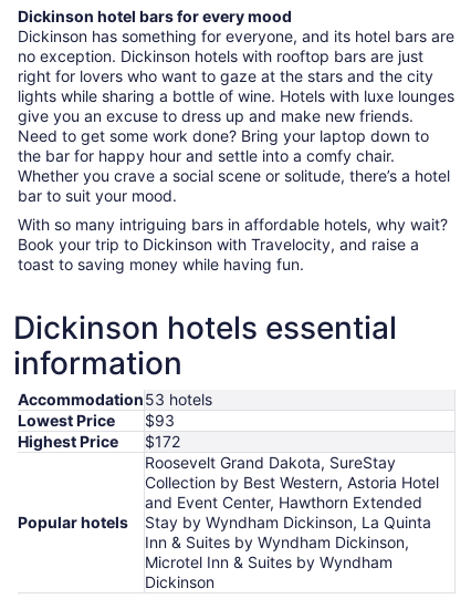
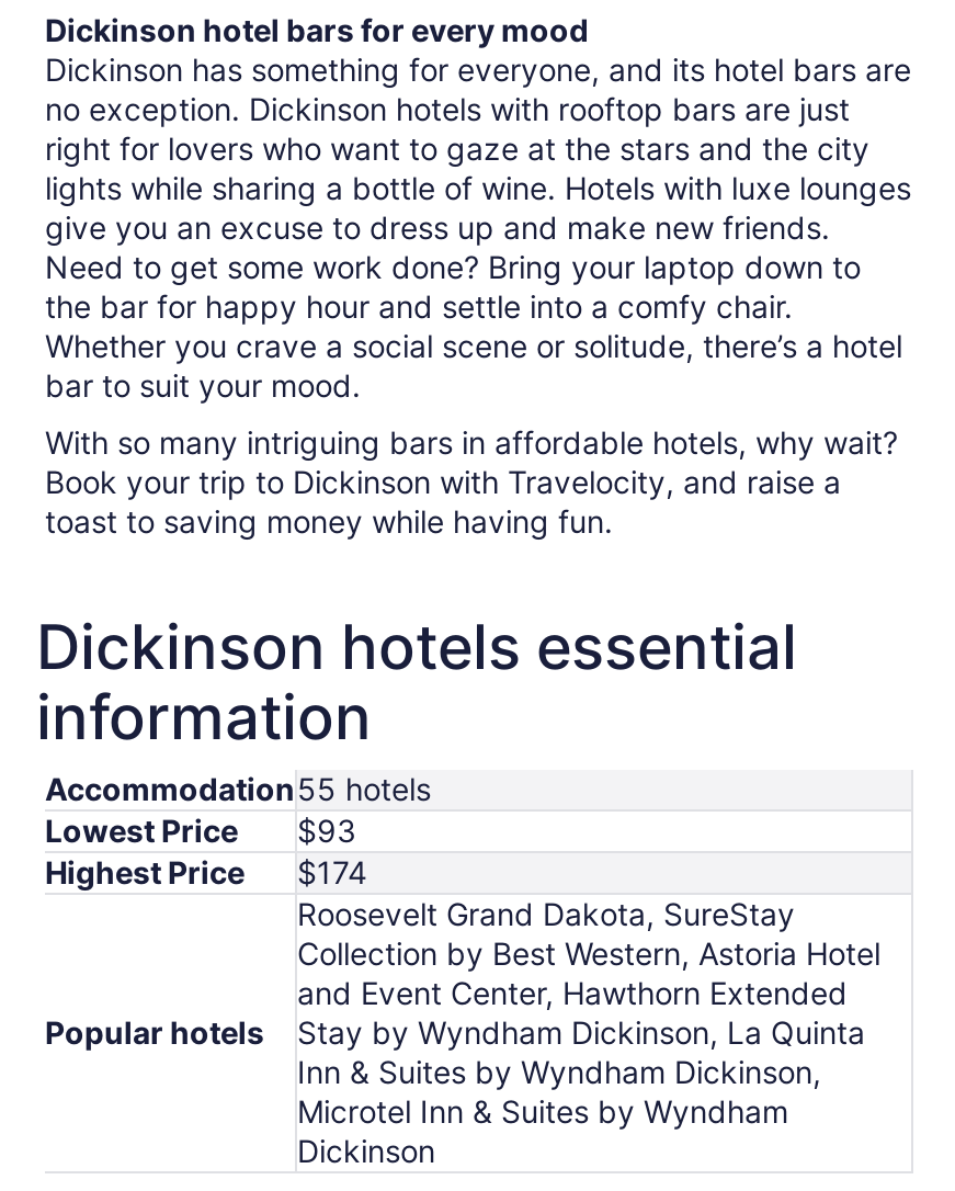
- Accommodation 53 hotels
+ Accommodation 55 hotels

- Highest Price $172
+ Highest Price $174
